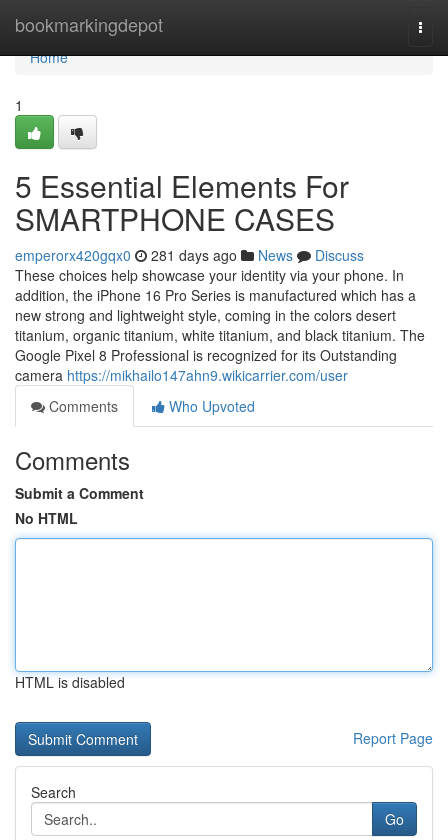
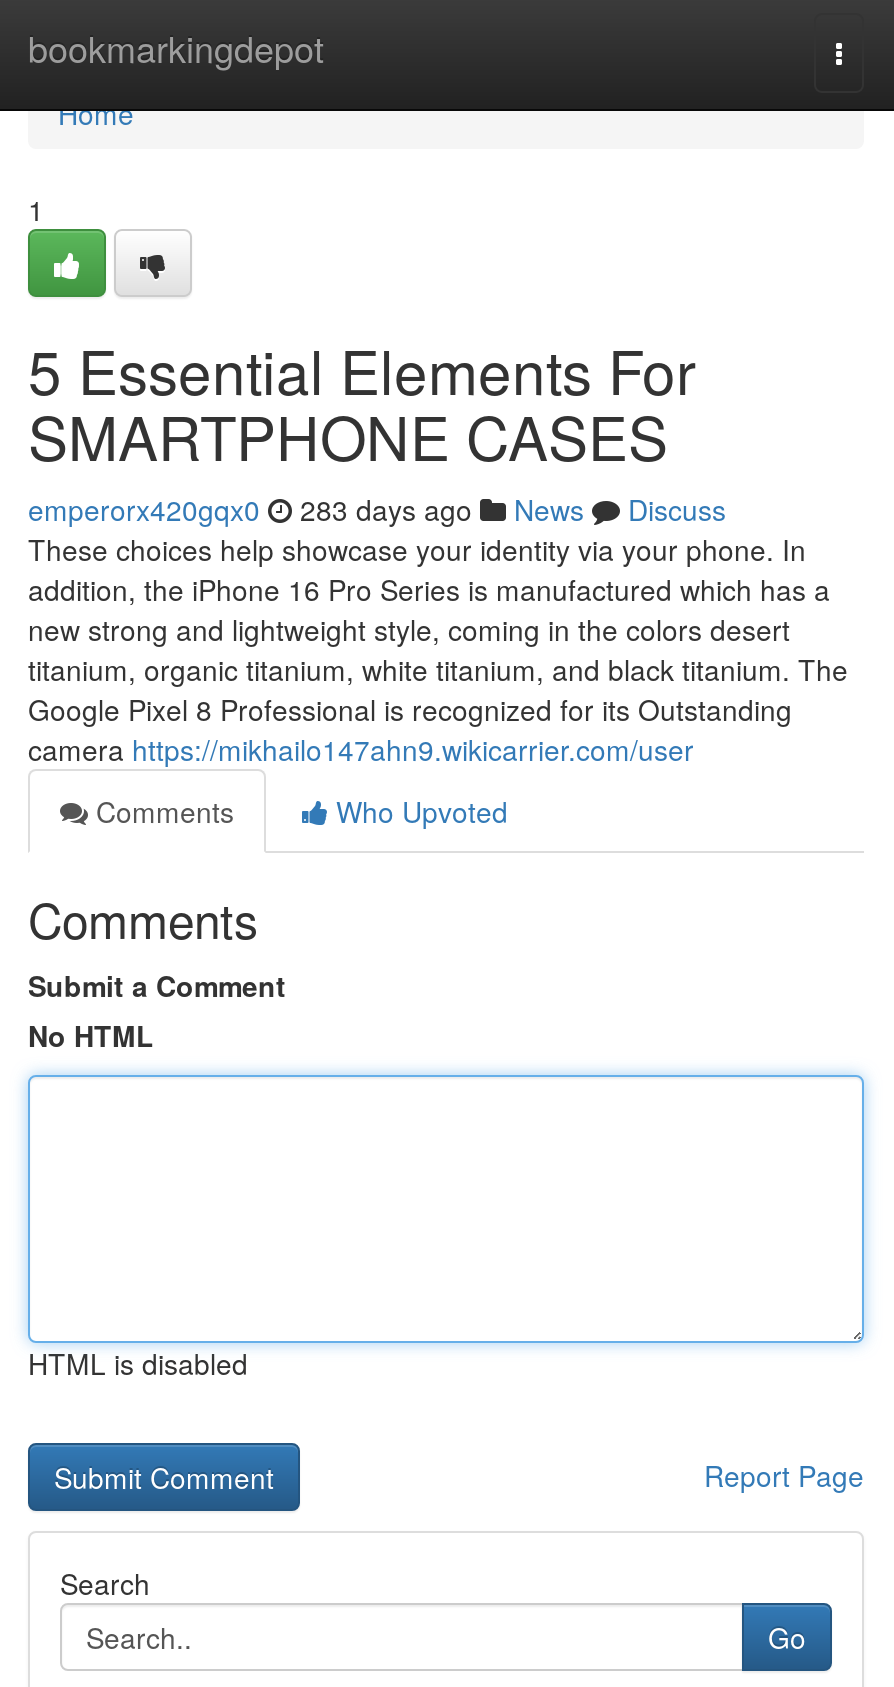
- emperorx420gqx0 281 days ago News Discuss
+ emperorx420gqx0 283 days ago News Discuss
